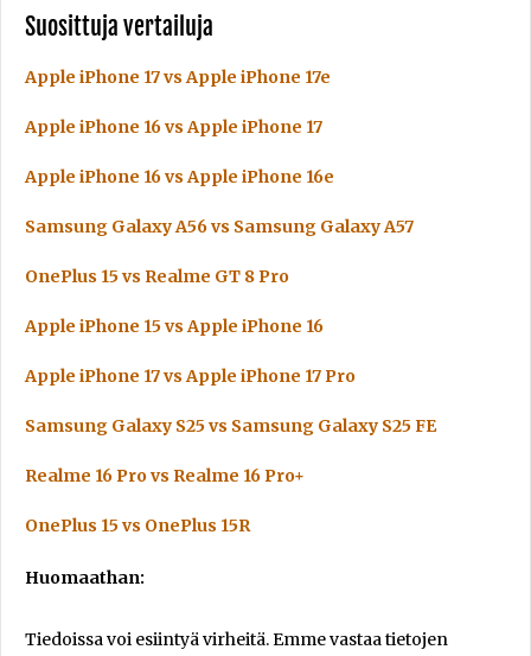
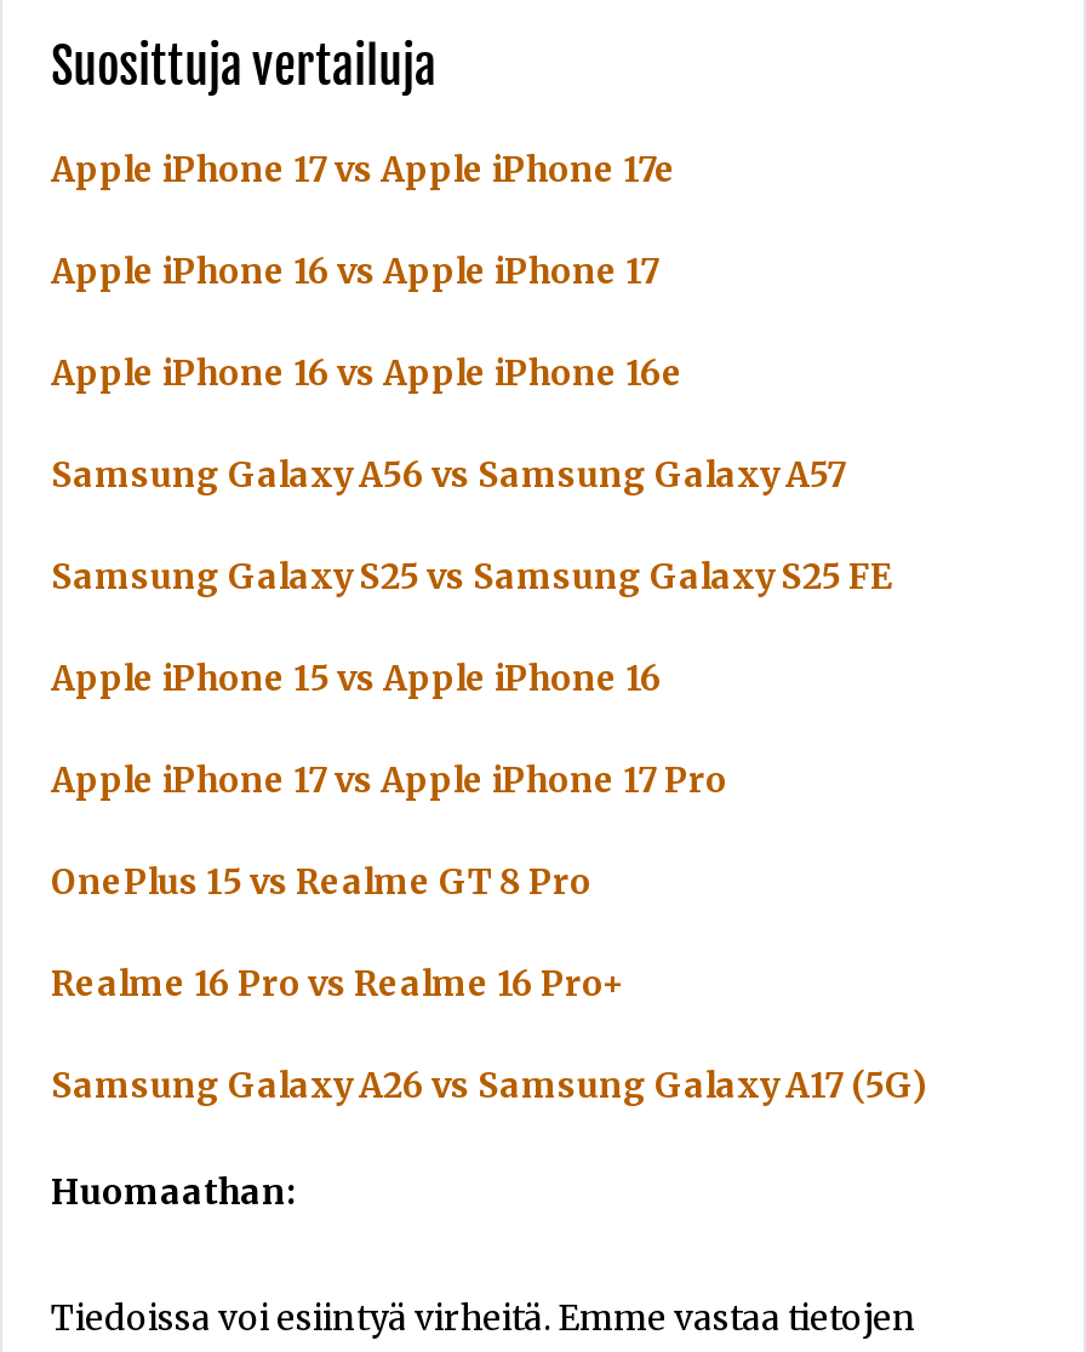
moved down: OnePlus 15 vs Realme GT 8 Pro

moved up: Samsung Galaxy S25 vs Samsung Galaxy S25 FE

- OnePlus 15 vs OnePlus 15R
+ Samsung Galaxy A26 vs Samsung Galaxy A17 (5G)
